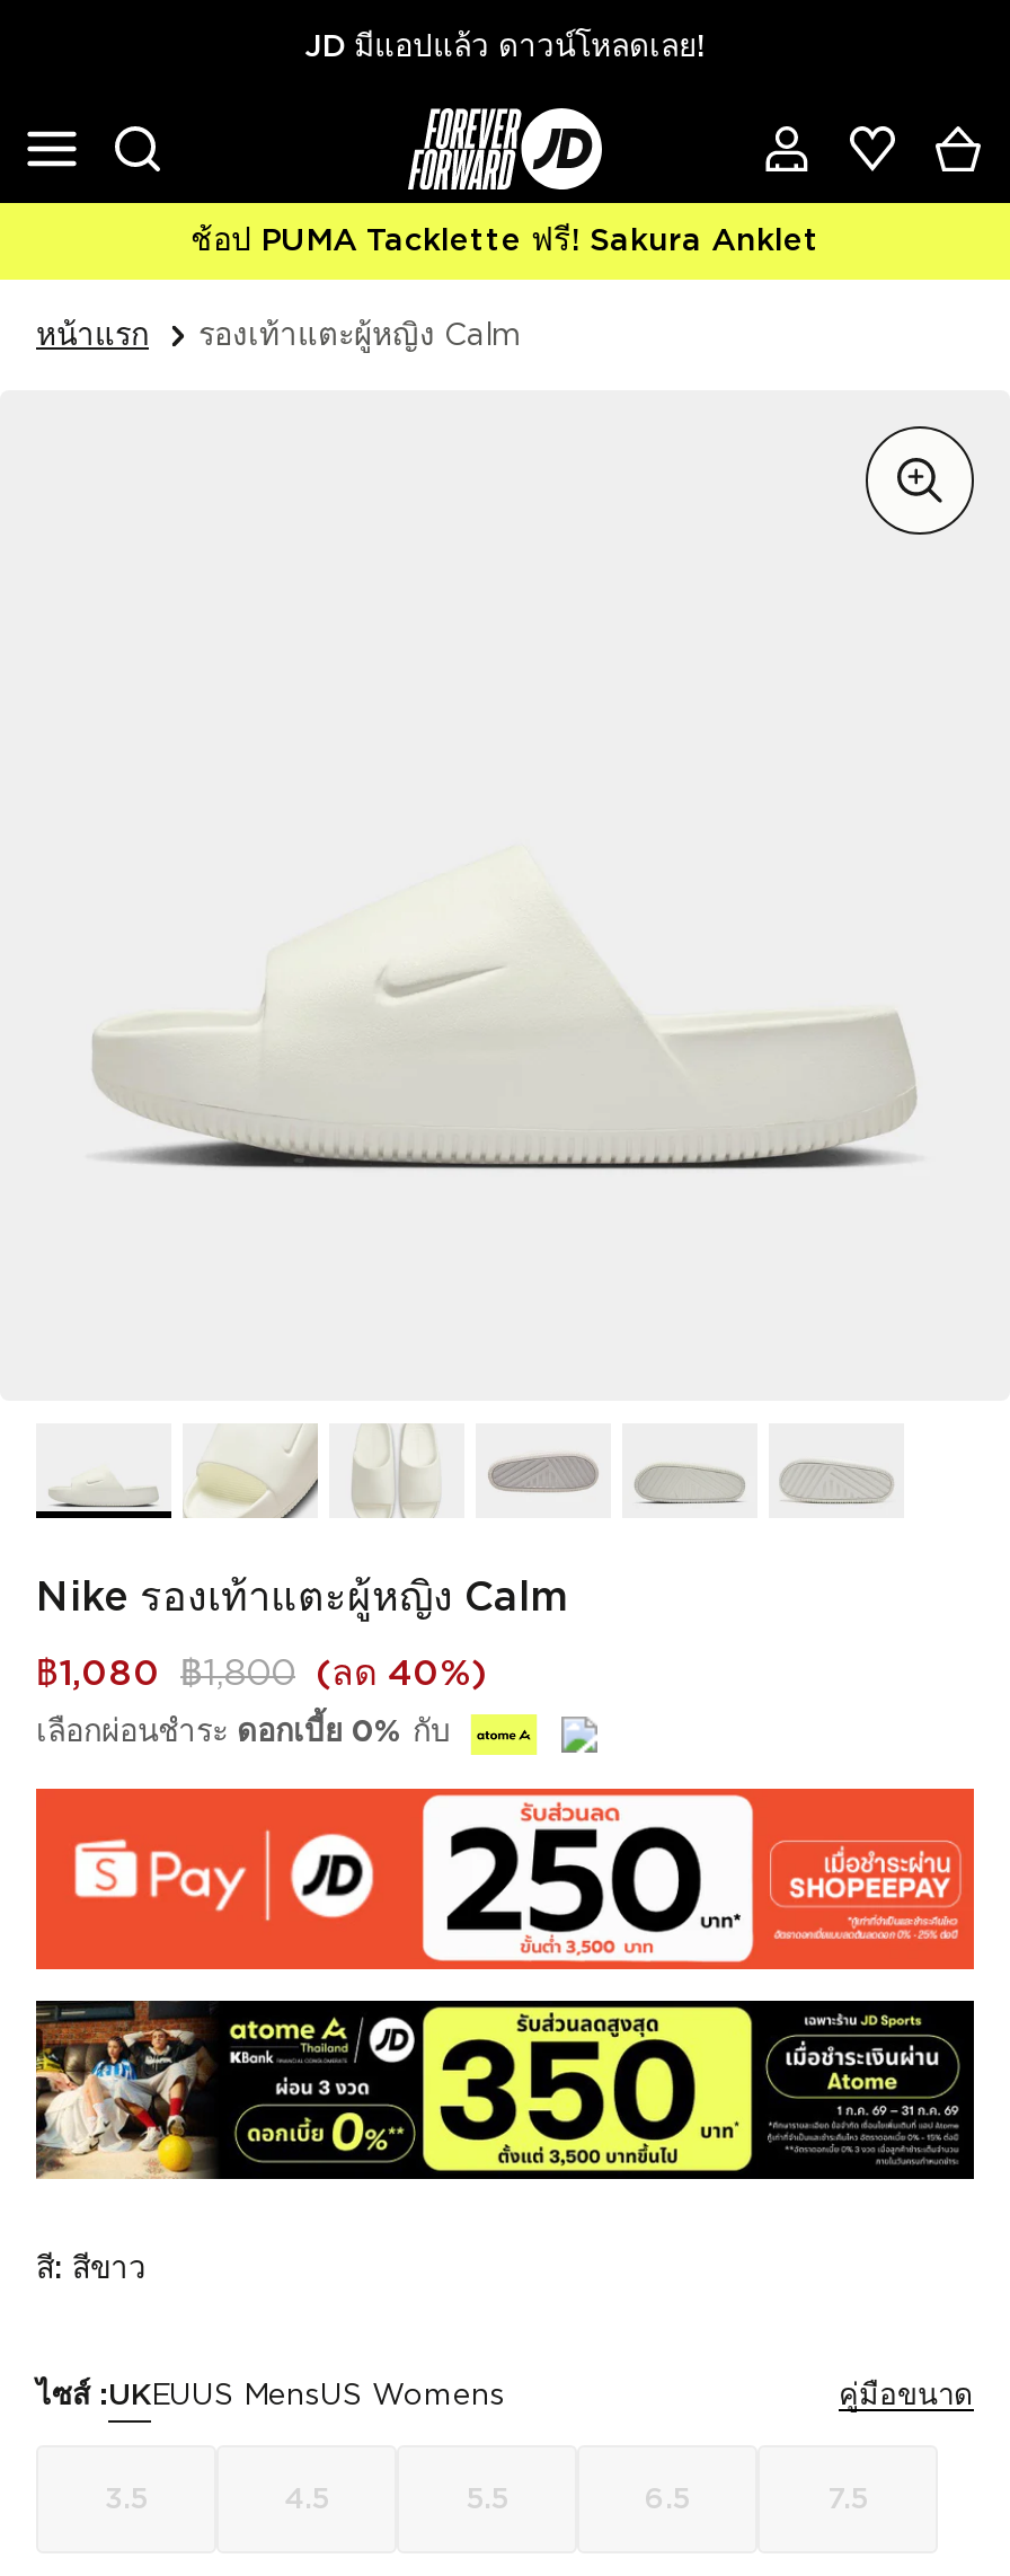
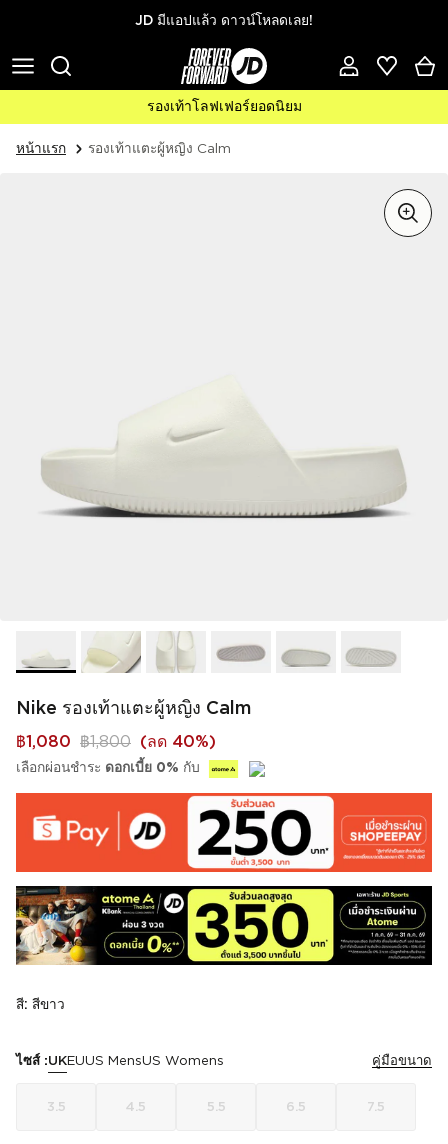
- ช้อป PUMA Tacklette ฟรี! Sakura Anklet
+ รองเท้าโลฟเฟอร์ยอดนิยม
